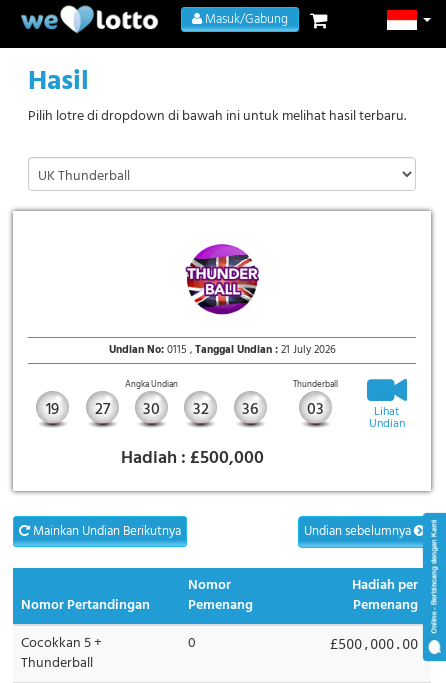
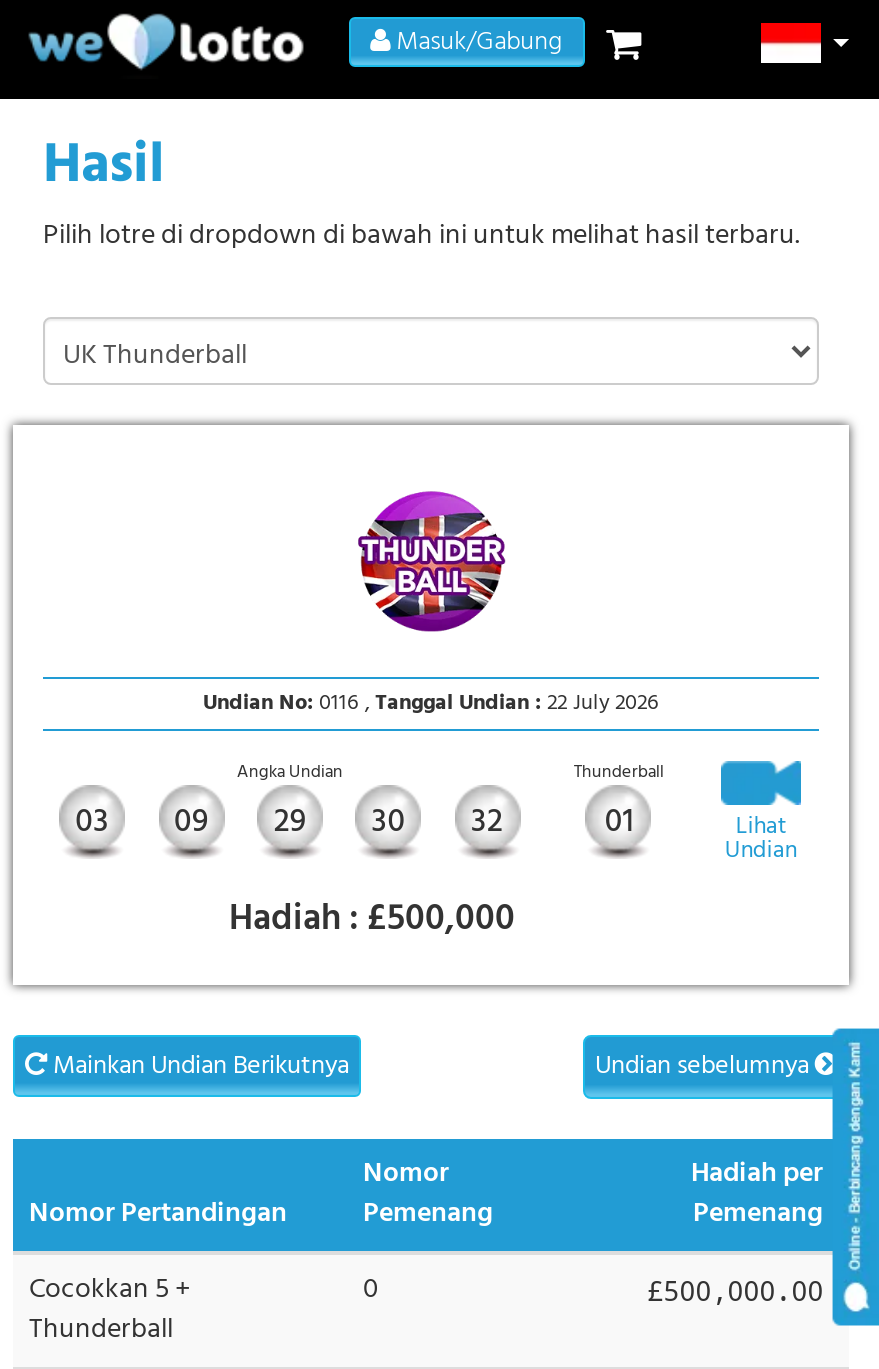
- Undian No: 0115 , Tanggal Undian : 21 July 2026
+ Undian No: 0116 , Tanggal Undian : 22 July 2026

- 19
- 27
+ 03
+ 09
+ 29

- 36
- 03
+ 01
